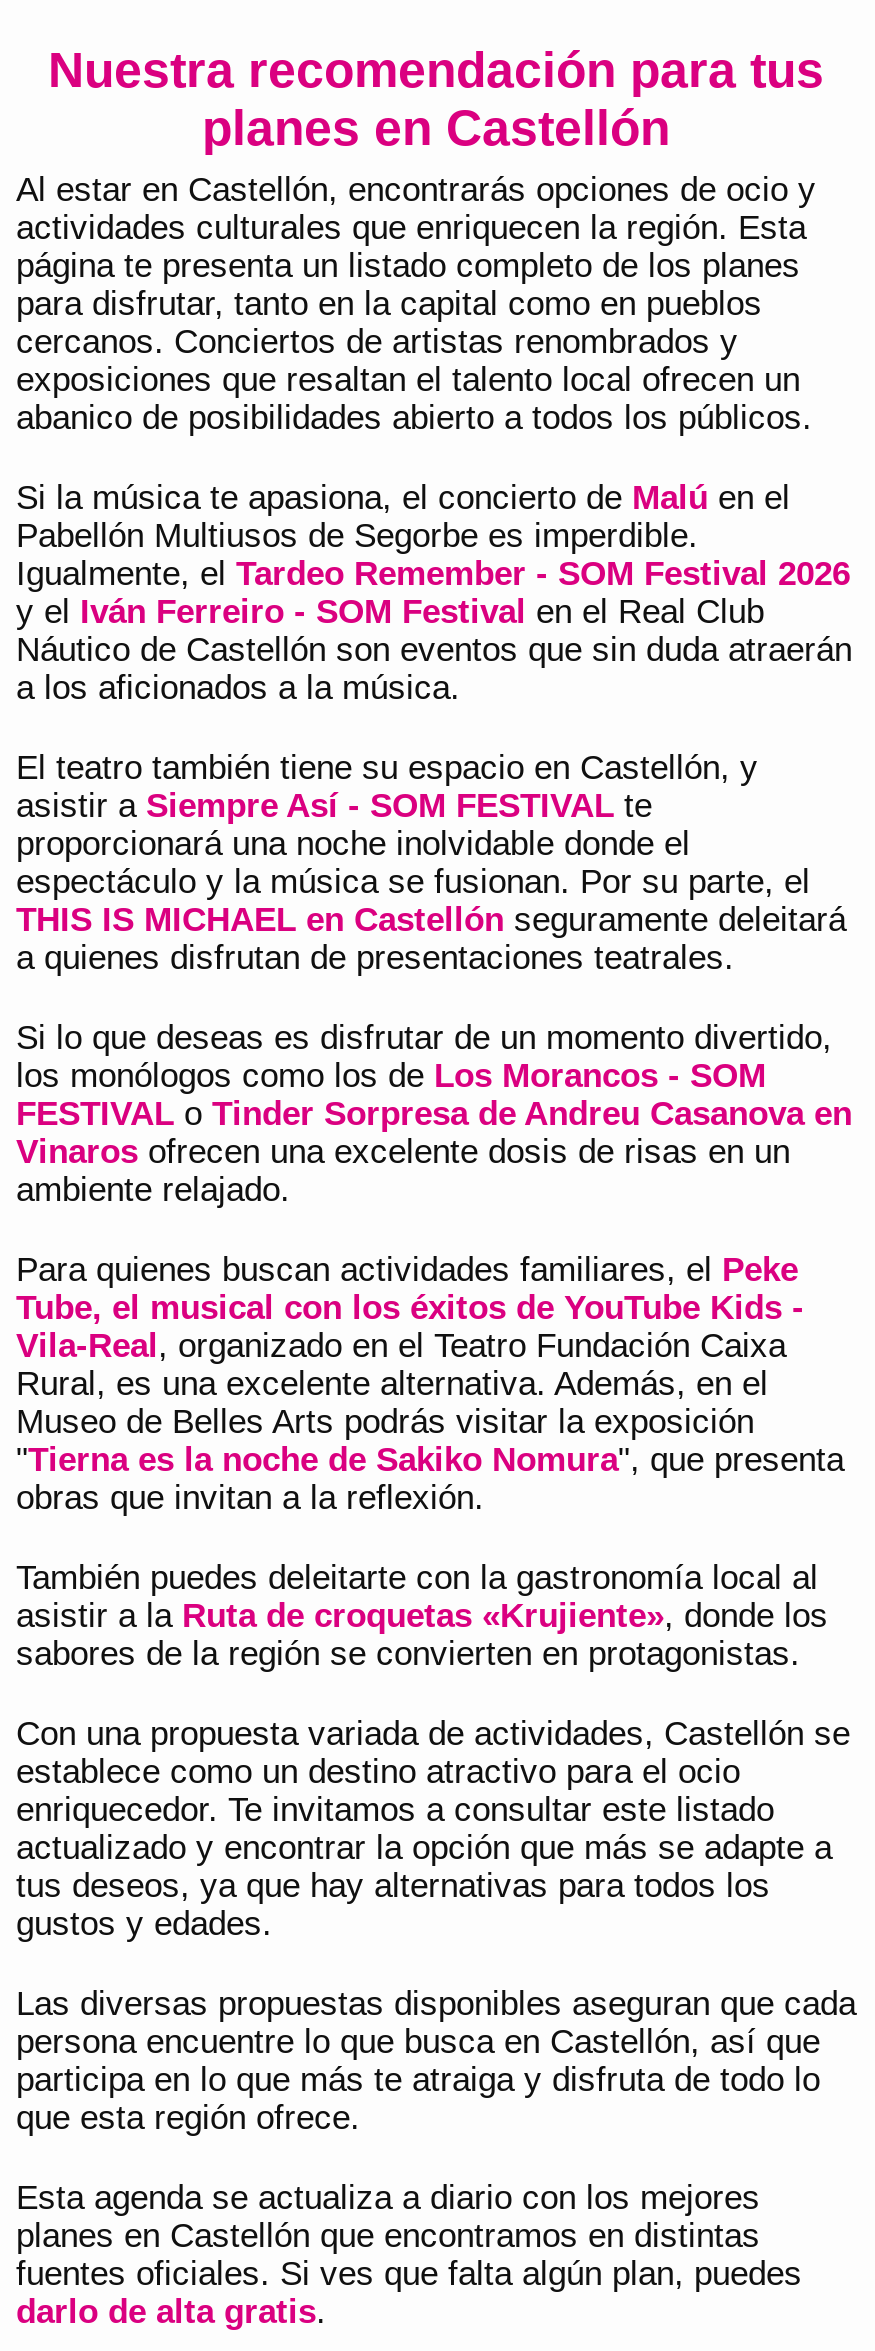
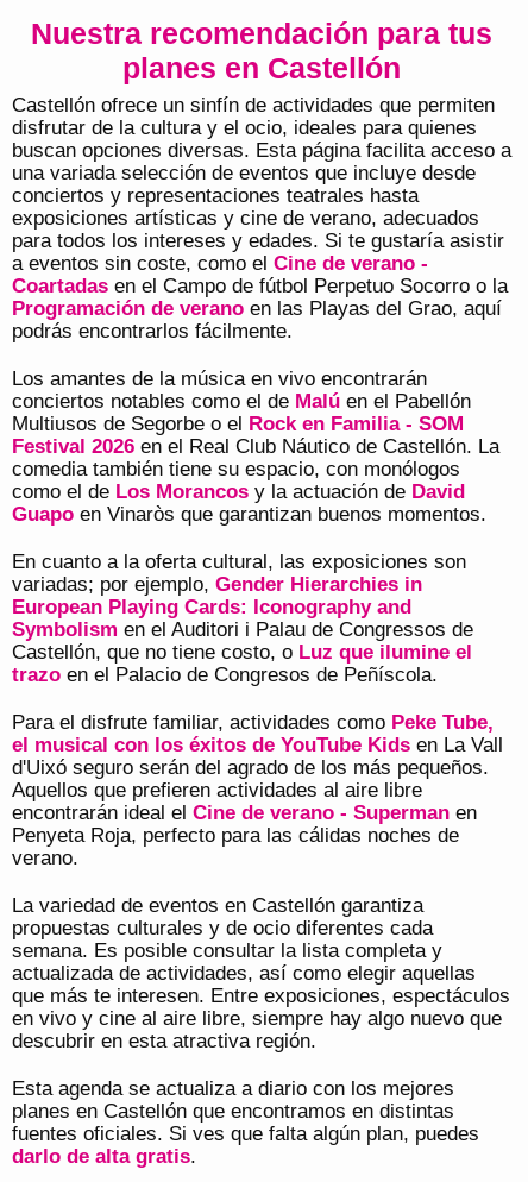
- Al estar en Castellón, encontrarás opciones de ocio y
- actividades culturales que enriquecen la región. Esta
- página te presenta un listado completo de los planes
- para disfrutar, tanto en la capital como en pueblos
- cercanos. Conciertos de artistas renombrados y
- exposiciones que resaltan el talento local ofrecen un
- abanico de posibilidades abierto a todos los públicos.
- Si la música te apasiona, el concierto de Malú en el
- Pabellón Multiusos de Segorbe es imperdible.
- Igualmente, el Tardeo Remember - SOM Festival 2026
- y el Iván Ferreiro - SOM Festival en el Real Club
- Náutico de Castellón son eventos que sin duda atraerán
- a los aficionados a la música.
- El teatro también tiene su espacio en Castellón, y
- asistir a Siempre Así - SOM FESTIVAL te
- proporcionará una noche inolvidable donde el
- espectáculo y la música se fusionan. Por su parte, el
- THIS IS MICHAEL en Castellón seguramente deleitará
- a quienes disfrutan de presentaciones teatrales.
- Si lo que deseas es disfrutar de un momento divertido,
- los monólogos como los de Los Morancos - SOM
- FESTIVAL o Tinder Sorpresa de Andreu Casanova en
- Vinaros ofrecen una excelente dosis de risas en un
- ambiente relajado.
- Para quienes buscan actividades familiares, el Peke
- Tube, el musical con los éxitos de YouTube Kids -
- Vila-Real, organizado en el Teatro Fundación Caixa
- Rural, es una excelente alternativa. Además, en el
- Museo de Belles Arts podrás visitar la exposición
- "Tierna es la noche de Sakiko Nomura", que presenta
- obras que invitan a la reflexión.
- También puedes deleitarte con la gastronomía local al
- asistir a la Ruta de croquetas «Krujiente», donde los
- sabores de la región se convierten en protagonistas.
- Con una propuesta variada de actividades, Castellón se
- establece como un destino atractivo para el ocio
- enriquecedor. Te invitamos a consultar este listado
- actualizado y encontrar la opción que más se adapte a
- tus deseos, ya que hay alternativas para todos los
- gustos y edades.
- Las diversas propuestas disponibles aseguran que cada
- persona encuentre lo que busca en Castellón, así que
- participa en lo que más te atraiga y disfruta de todo lo
- que esta región ofrece.
+ Castellón ofrece un sinfín de actividades que permiten
+ disfrutar de la cultura y el ocio, ideales para quienes
+ buscan opciones diversas. Esta página facilita acceso a
+ una variada selección de eventos que incluye desde
+ conciertos y representaciones teatrales hasta
+ exposiciones artísticas y cine de verano, adecuados
+ para todos los intereses y edades. Si te gustaría asistir
+ a eventos sin coste, como el Cine de verano -
+ Coartadas en el Campo de fútbol Perpetuo Socorro o la
+ Programación de verano en las Playas del Grao, aquí
+ podrás encontrarlos fácilmente.
+ Los amantes de la música en vivo encontrarán
+ conciertos notables como el de Malú en el Pabellón
+ Multiusos de Segorbe o el Rock en Familia - SOM
+ Festival 2026 en el Real Club Náutico de Castellón. La
+ comedia también tiene su espacio, con monólogos
+ como el de Los Morancos y la actuación de David
+ Guapo en Vinaròs que garantizan buenos momentos.
+ En cuanto a la oferta cultural, las exposiciones son
+ variadas; por ejemplo, Gender Hierarchies in
+ European Playing Cards: Iconography and
+ Symbolism en el Auditori i Palau de Congressos de
+ Castellón, que no tiene costo, o Luz que ilumine el
+ trazo en el Palacio de Congresos de Peñíscola.
+ Para el disfrute familiar, actividades como Peke Tube,
+ el musical con los éxitos de YouTube Kids en La Vall
+ d'Uixó seguro serán del agrado de los más pequeños.
+ Aquellos que prefieren actividades al aire libre
+ encontrarán ideal el Cine de verano - Superman en
+ Penyeta Roja, perfecto para las cálidas noches de
+ verano.
+ La variedad de eventos en Castellón garantiza
+ propuestas culturales y de ocio diferentes cada
+ semana. Es posible consultar la lista completa y
+ actualizada de actividades, así como elegir aquellas
+ que más te interesen. Entre exposiciones, espectáculos
+ en vivo y cine al aire libre, siempre hay algo nuevo que
+ descubrir en esta atractiva región.
